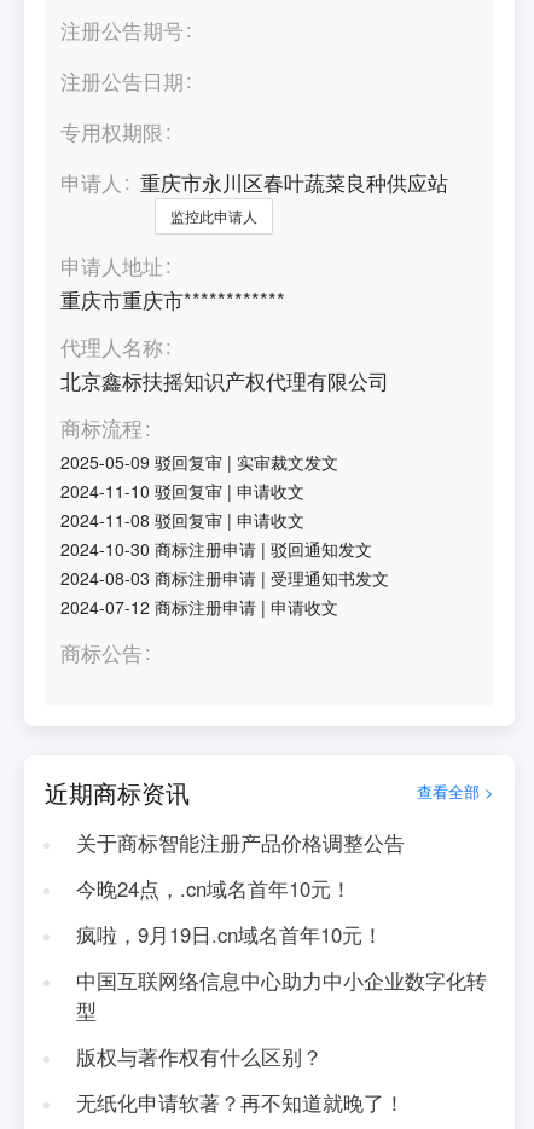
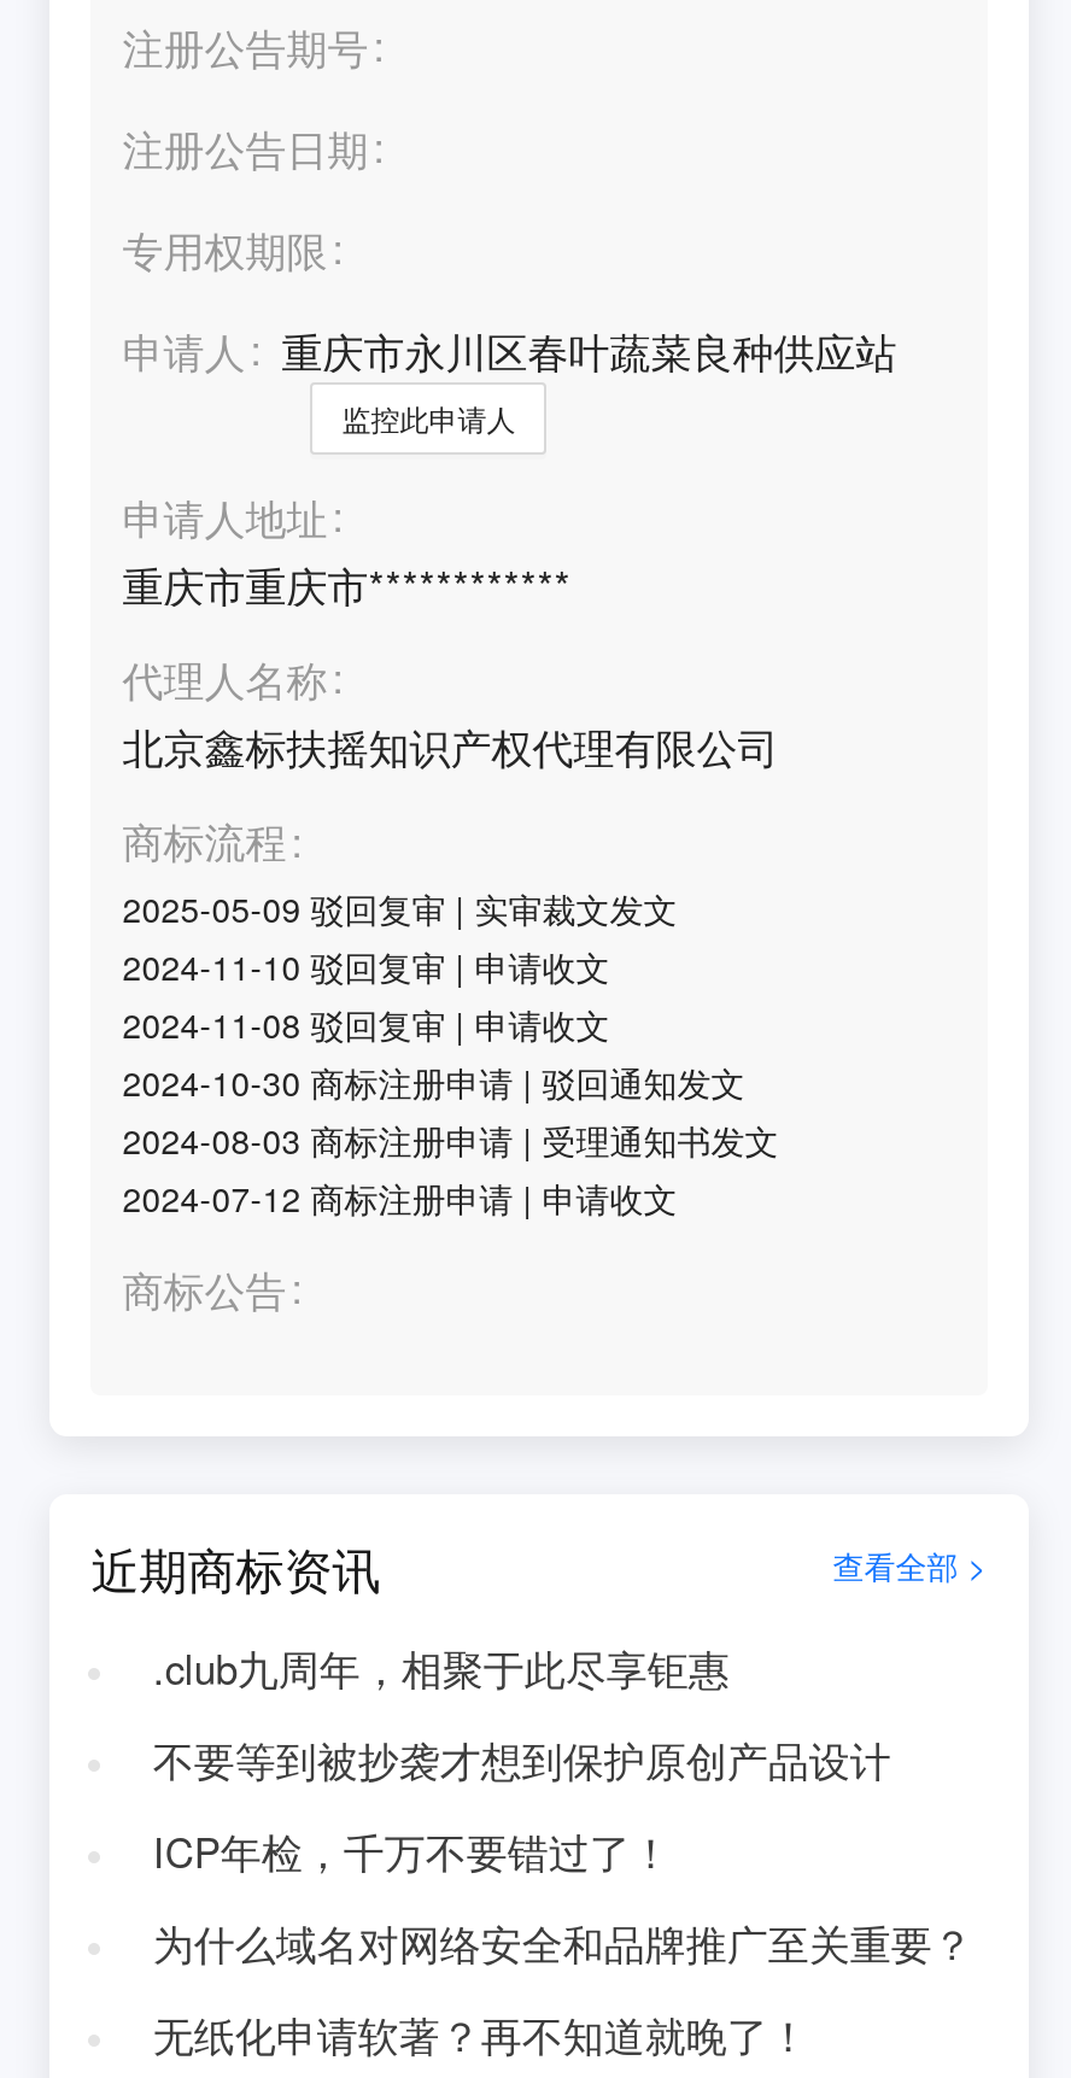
- 关于商标智能注册产品价格调整公告
- 今晚24点，.cn域名首年10元！
- 疯啦，9月19日.cn域名首年10元！
- 中国互联网络信息中心助力中小企业数字化转
- 型
- 版权与著作权有什么区别？
+ .club九周年，相聚于此尽享钜惠
+ 不要等到被抄袭才想到保护原创产品设计
+ ICP年检，千万不要错过了！
+ 为什么域名对网络安全和品牌推广至关重要？
